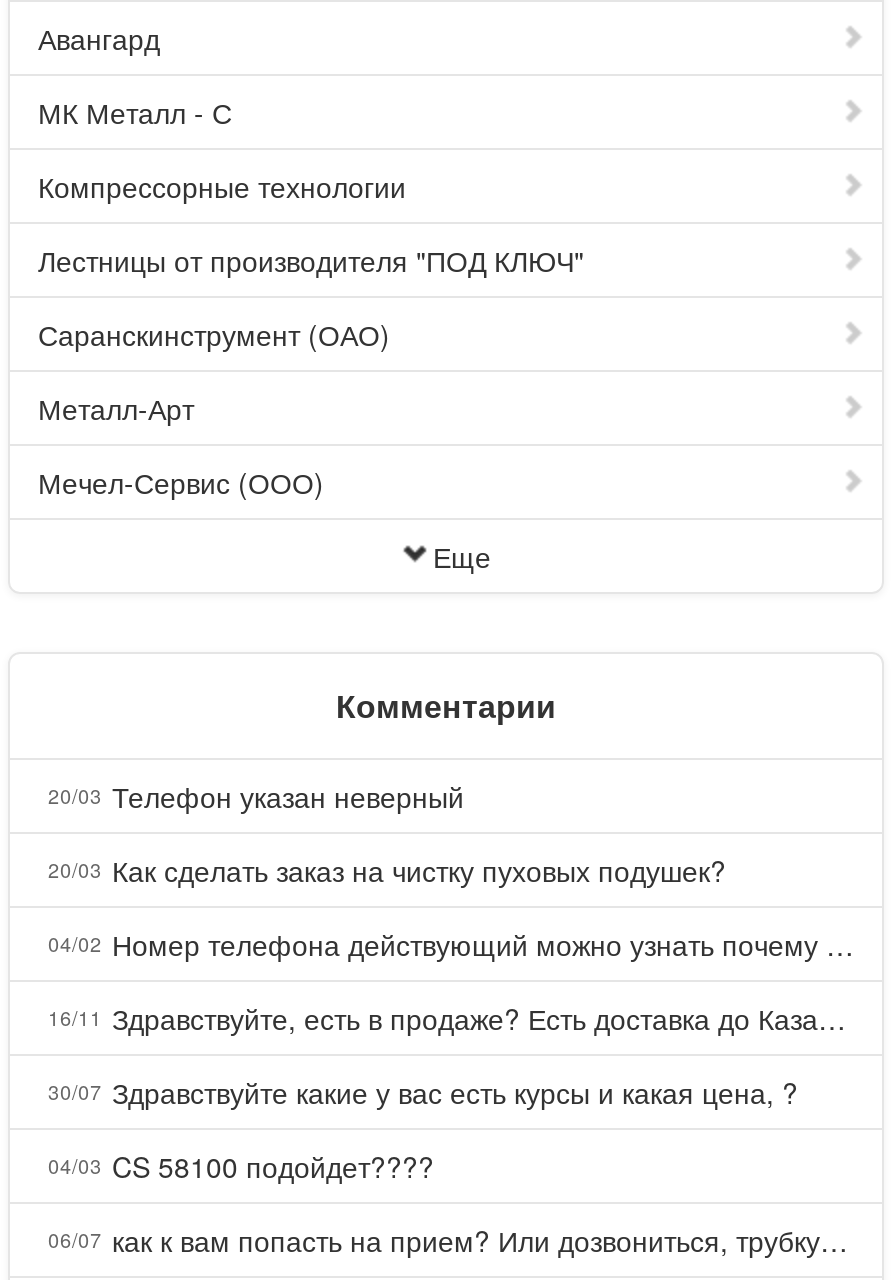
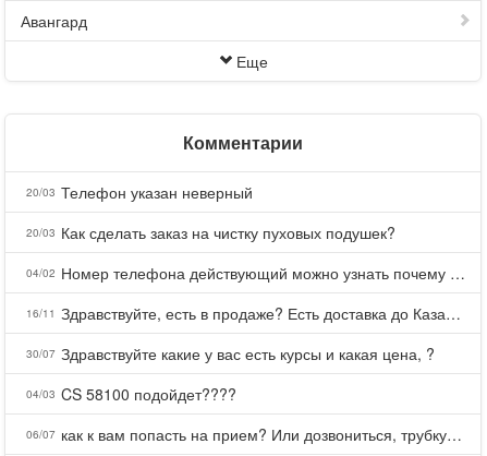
- МК Металл - С
- Компрессорные технологии
- Лестницы от производителя "ПОД КЛЮЧ"
- Саранскинструмент (ОАО)
- Металл-Арт
- Мечел-Сервис (ООО)
